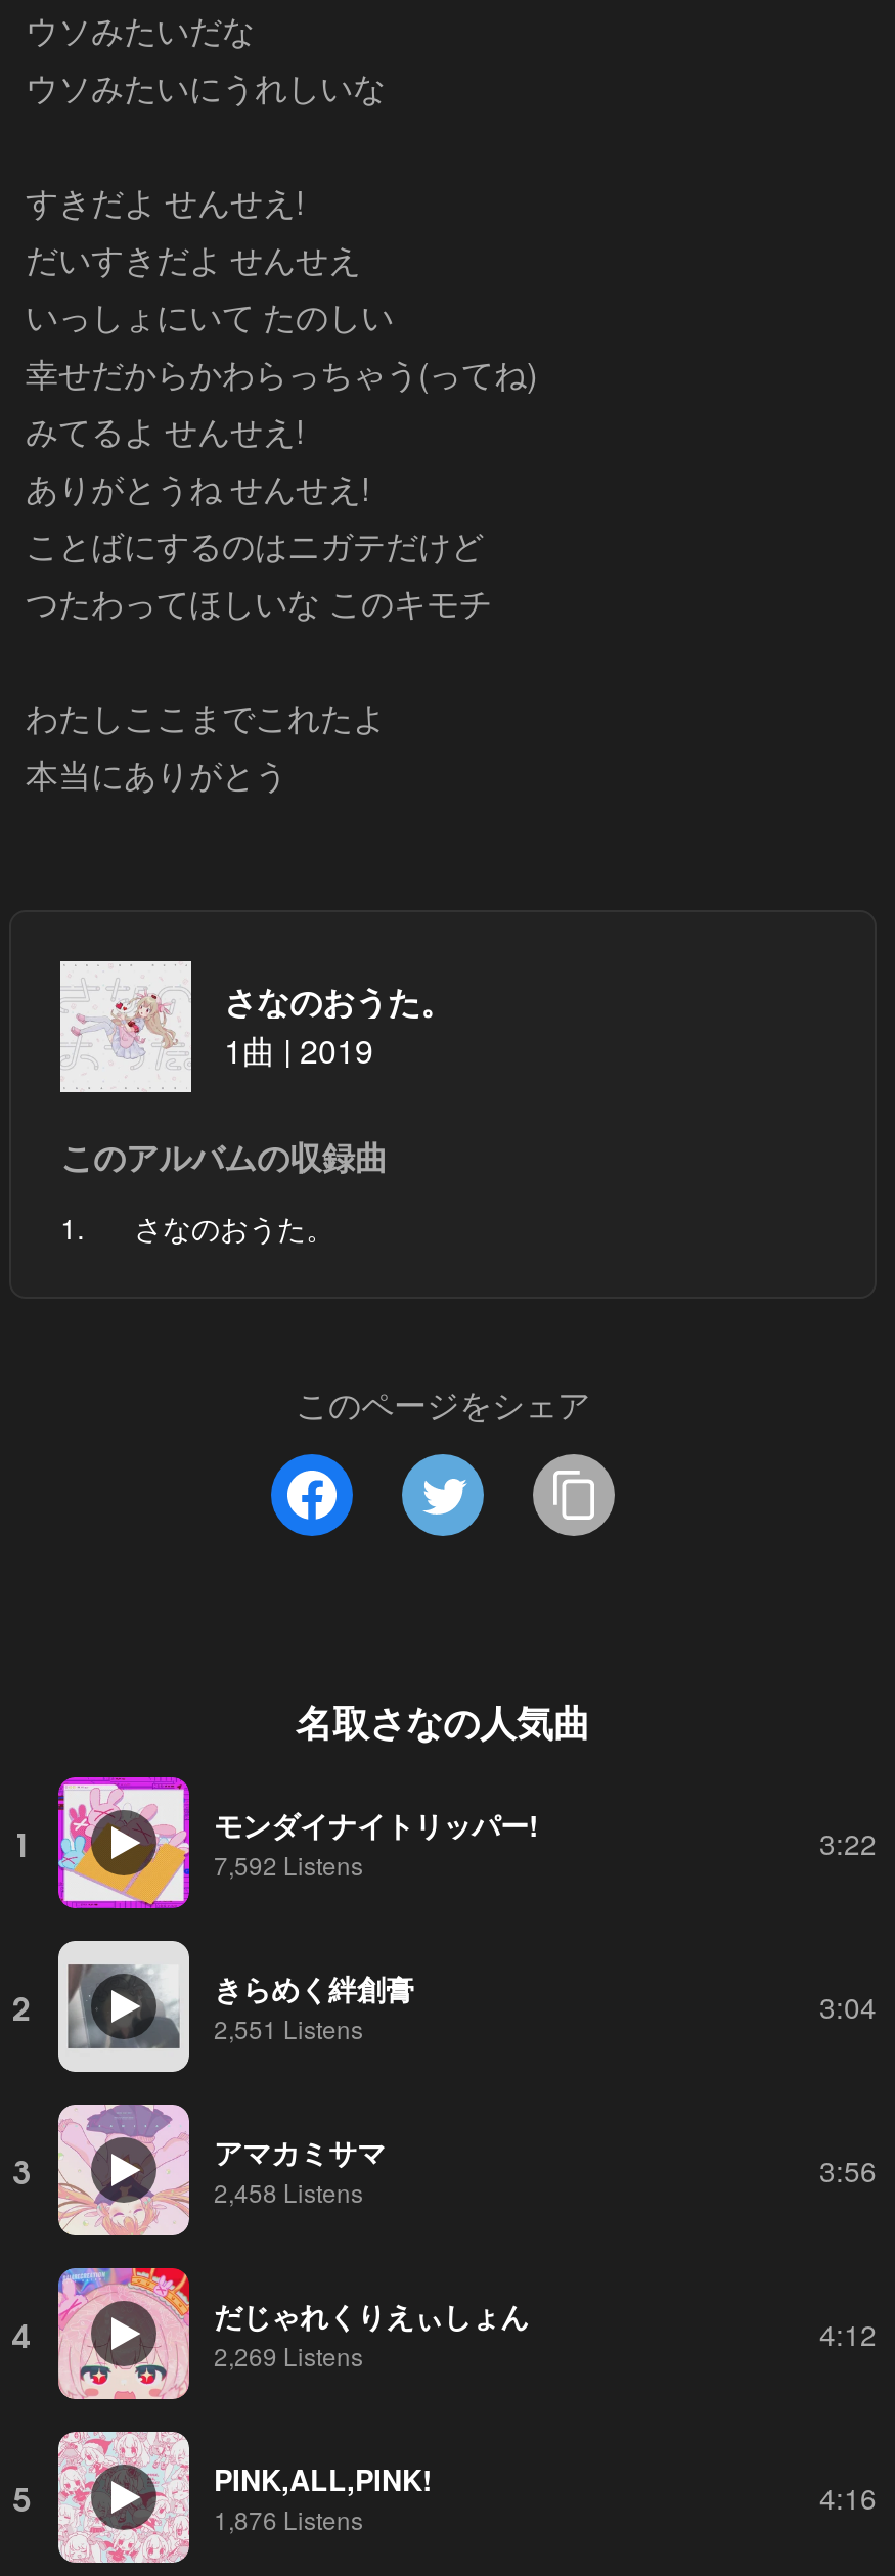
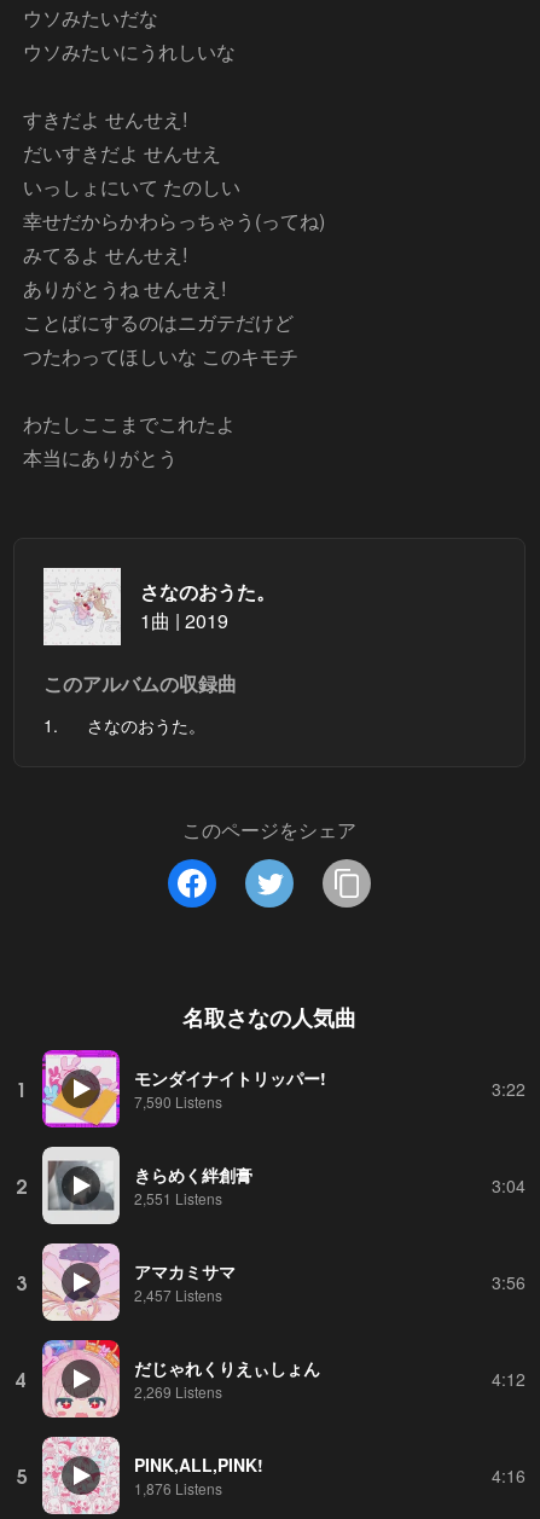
- 7,592 Listens
+ 7,590 Listens

- 2,458 Listens
+ 2,457 Listens
